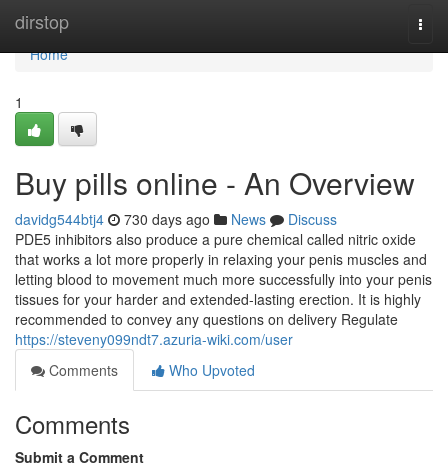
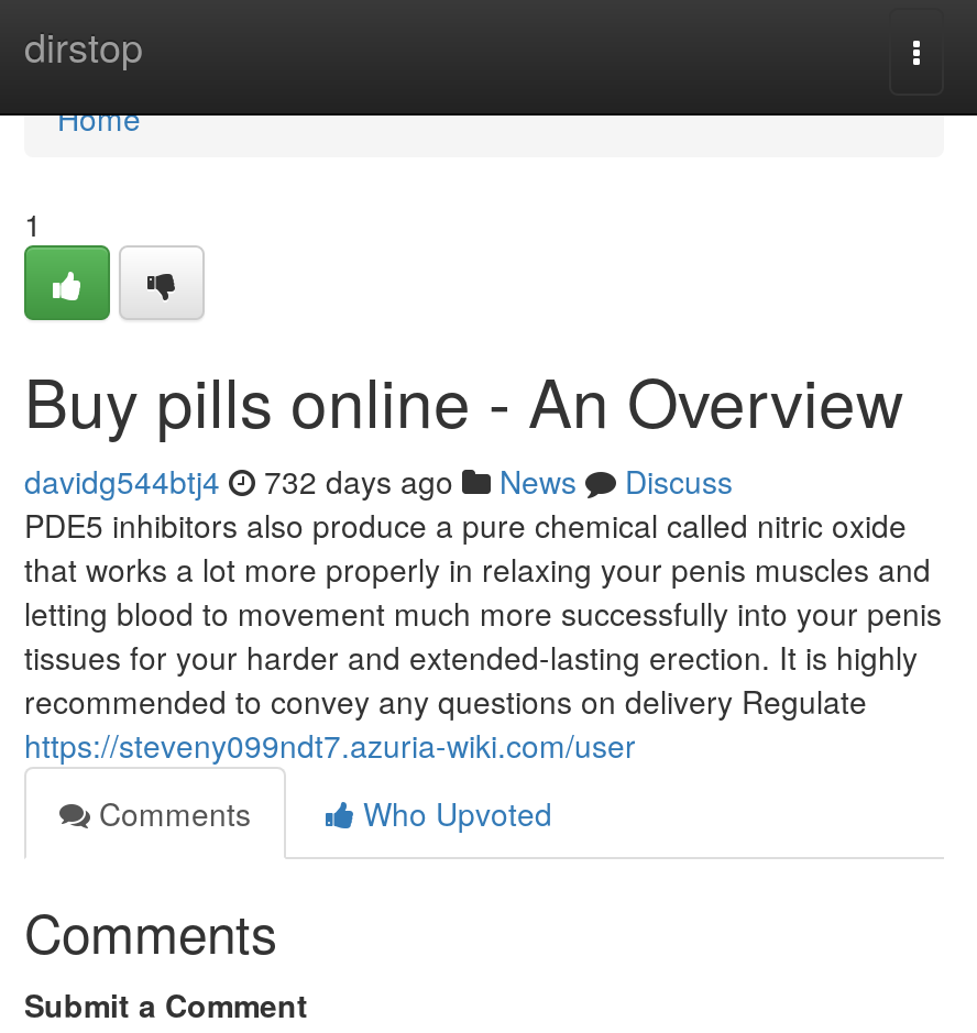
- davidg544btj4 730 days ago News Discuss
+ davidg544btj4 732 days ago News Discuss
